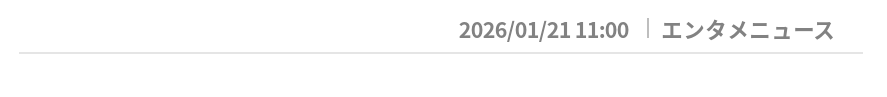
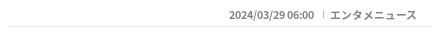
- 2026/01/21 11:00 エンタメニュース
+ 2024/03/29 06:00 エンタメニュース
